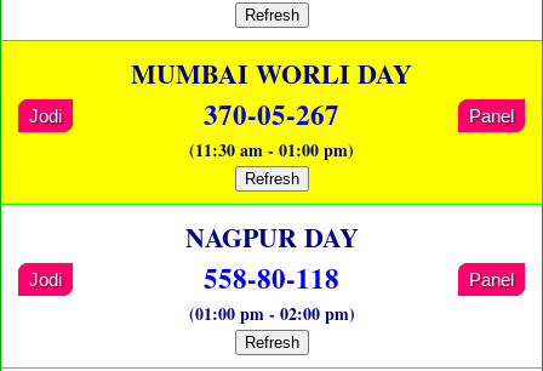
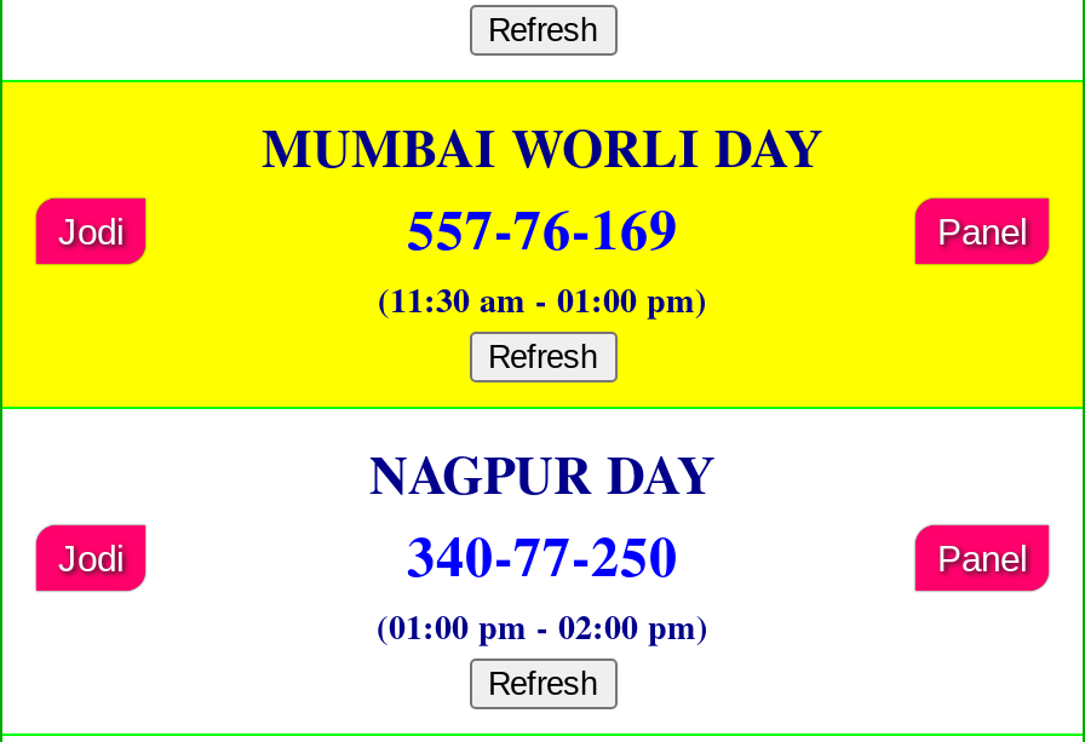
- 370-05-267
+ 557-76-169

- 558-80-118
+ 340-77-250
